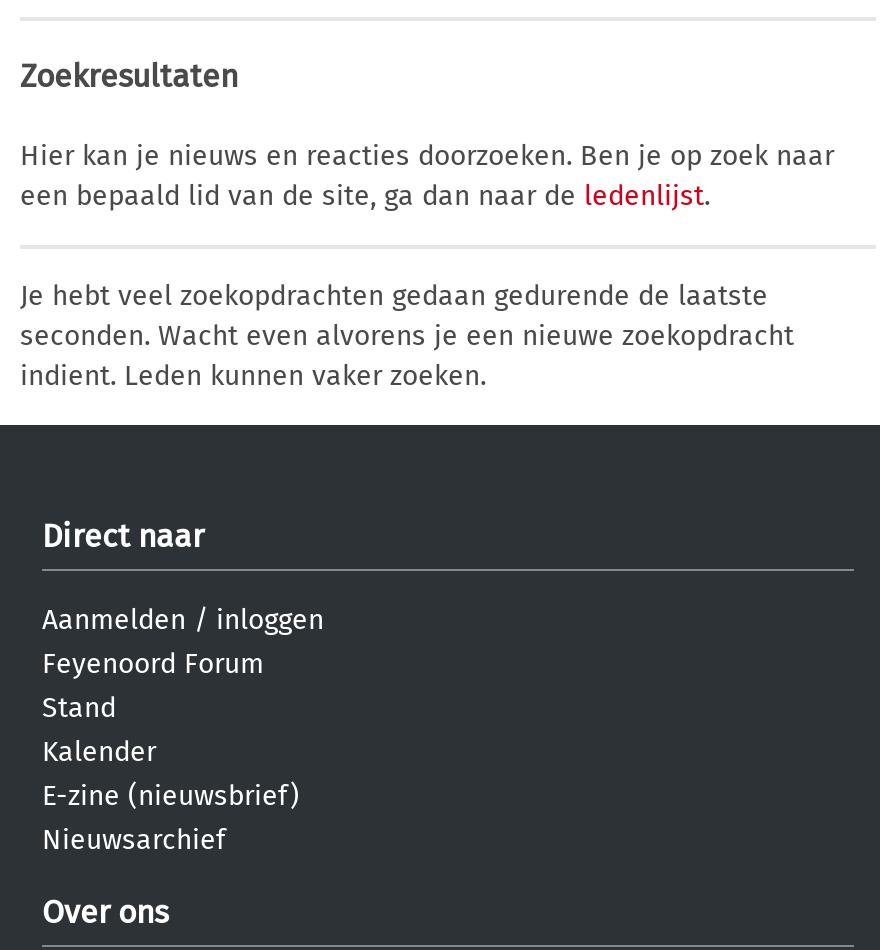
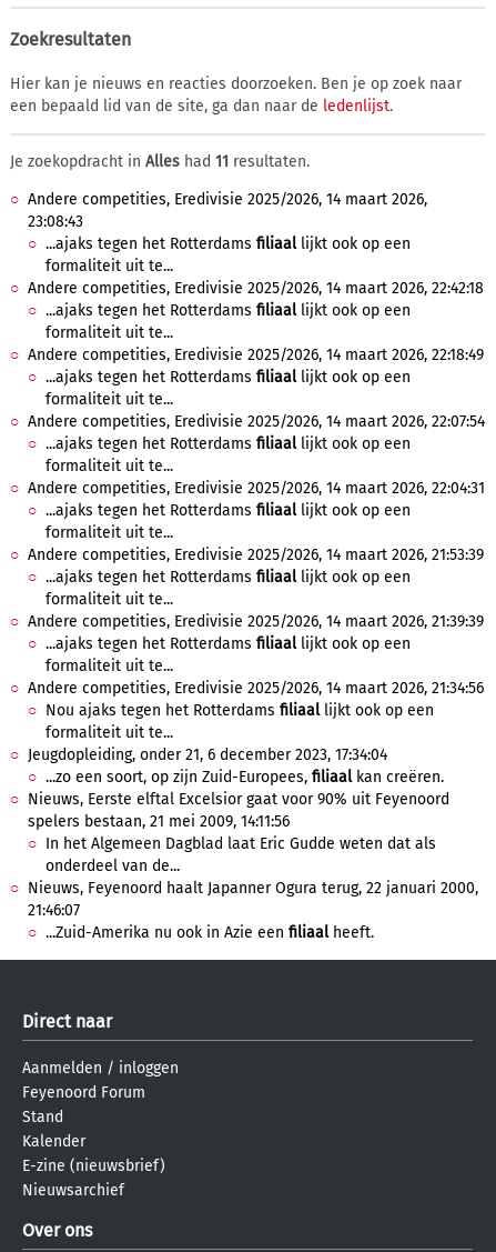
- Je hebt veel zoekopdrachten gedaan gedurende de laatste
- seconden. Wacht even alvorens je een nieuwe zoekopdracht
- indient. Leden kunnen vaker zoeken.
+ Je zoekopdracht in Alles had 11 resultaten.
+ Andere competities, Eredivisie 2025/2026, 14 maart 2026,
+ 23:08:43
+ ...ajaks tegen het Rotterdams filiaal lijkt ook op een
+ formaliteit uit te...
+ Andere competities, Eredivisie 2025/2026, 14 maart 2026, 22:42:18
+ ...ajaks tegen het Rotterdams filiaal lijkt ook op een
+ formaliteit uit te...
+ Andere competities, Eredivisie 2025/2026, 14 maart 2026, 22:18:49
+ ...ajaks tegen het Rotterdams filiaal lijkt ook op een
+ formaliteit uit te...
+ Andere competities, Eredivisie 2025/2026, 14 maart 2026, 22:07:54
+ ...ajaks tegen het Rotterdams filiaal lijkt ook op een
+ formaliteit uit te...
+ Andere competities, Eredivisie 2025/2026, 14 maart 2026, 22:04:31
+ ...ajaks tegen het Rotterdams filiaal lijkt ook op een
+ formaliteit uit te...
+ Andere competities, Eredivisie 2025/2026, 14 maart 2026, 21:53:39
+ ...ajaks tegen het Rotterdams filiaal lijkt ook op een
+ formaliteit uit te...
+ Andere competities, Eredivisie 2025/2026, 14 maart 2026, 21:39:39
+ ...ajaks tegen het Rotterdams filiaal lijkt ook op een
+ formaliteit uit te...
+ Andere competities, Eredivisie 2025/2026, 14 maart 2026, 21:34:56
+ Nou ajaks tegen het Rotterdams filiaal lijkt ook op een
+ formaliteit uit te...
+ Jeugdopleiding, onder 21, 6 december 2023, 17:34:04
+ ...zo een soort, op zijn Zuid-Europees, filiaal kan creëren.
+ Nieuws, Eerste elftal Excelsior gaat voor 90% uit Feyenoord
+ spelers bestaan, 21 mei 2009, 14:11:56
+ In het Algemeen Dagblad laat Eric Gudde weten dat als
+ onderdeel van de...
+ Nieuws, Feyenoord haalt Japanner Ogura terug, 22 januari 2000,
+ 21:46:07
+ ...Zuid-Amerika nu ook in Azie een filiaal heeft.
